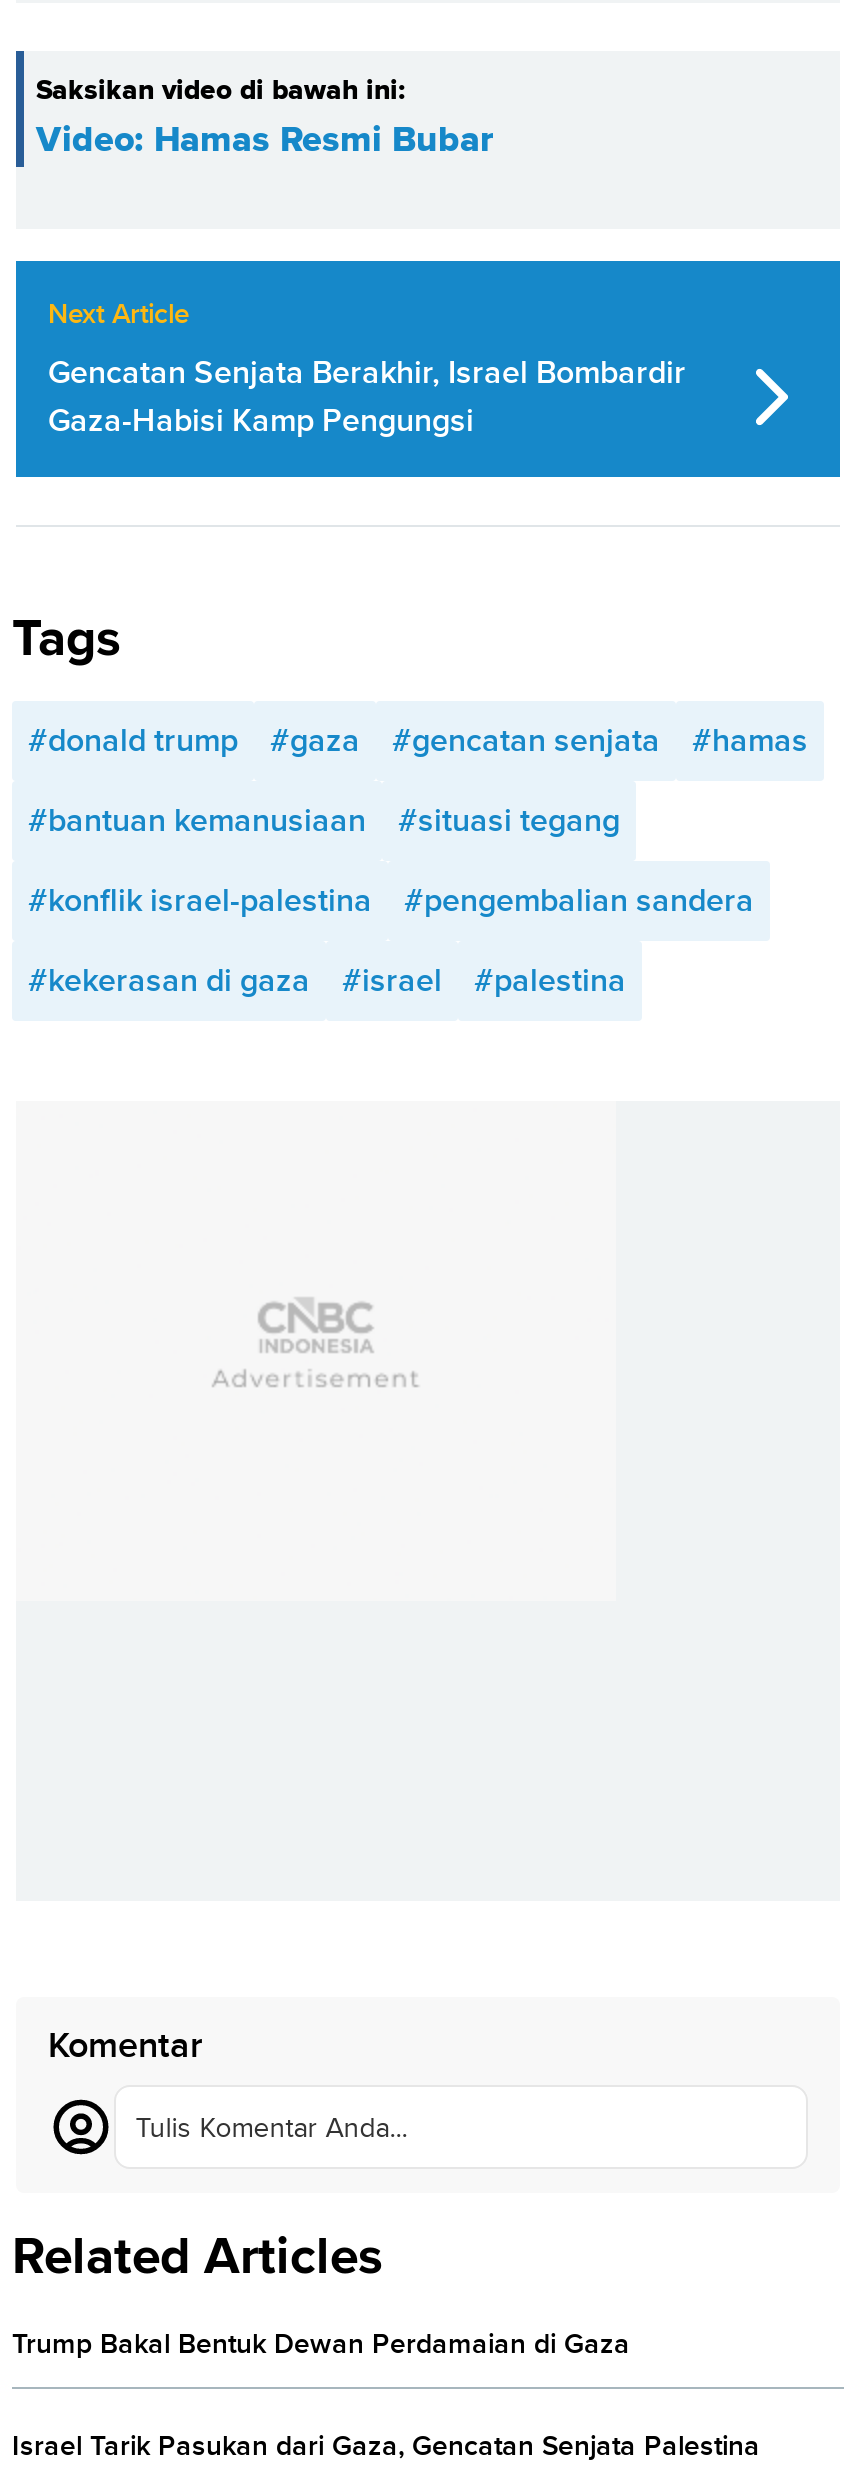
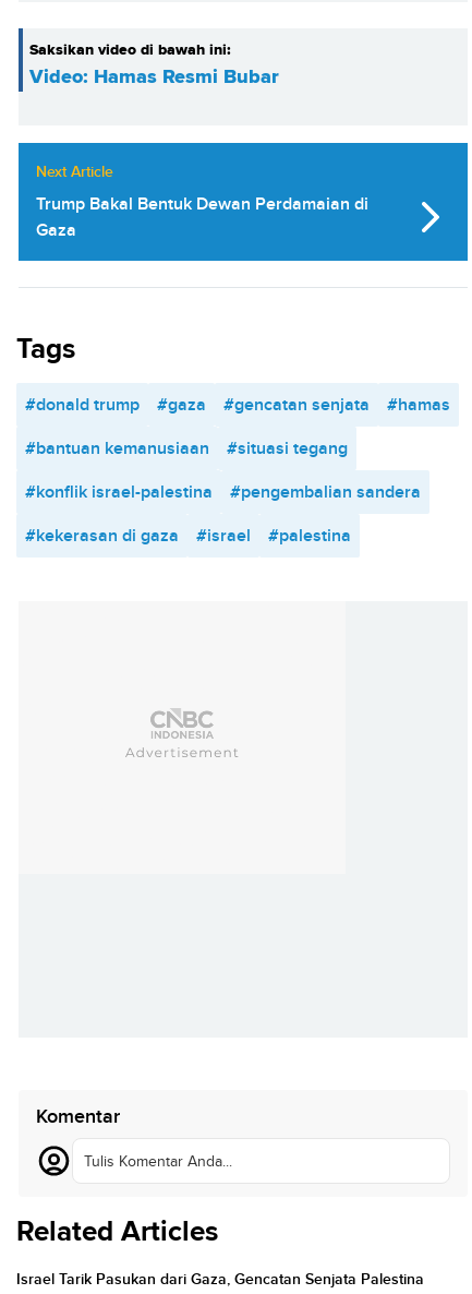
- Gencatan Senjata Berakhir, Israel Bombardir
- Gaza-Habisi Kamp Pengungsi
+ Trump Bakal Bentuk Dewan Perdamaian di
+ Gaza

- Trump Bakal Bentuk Dewan Perdamaian di Gaza
